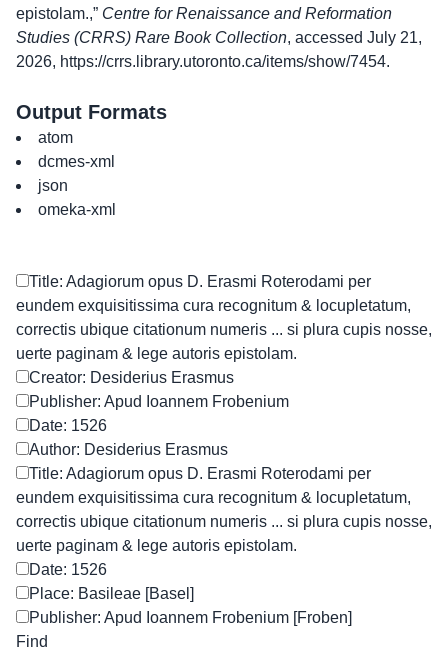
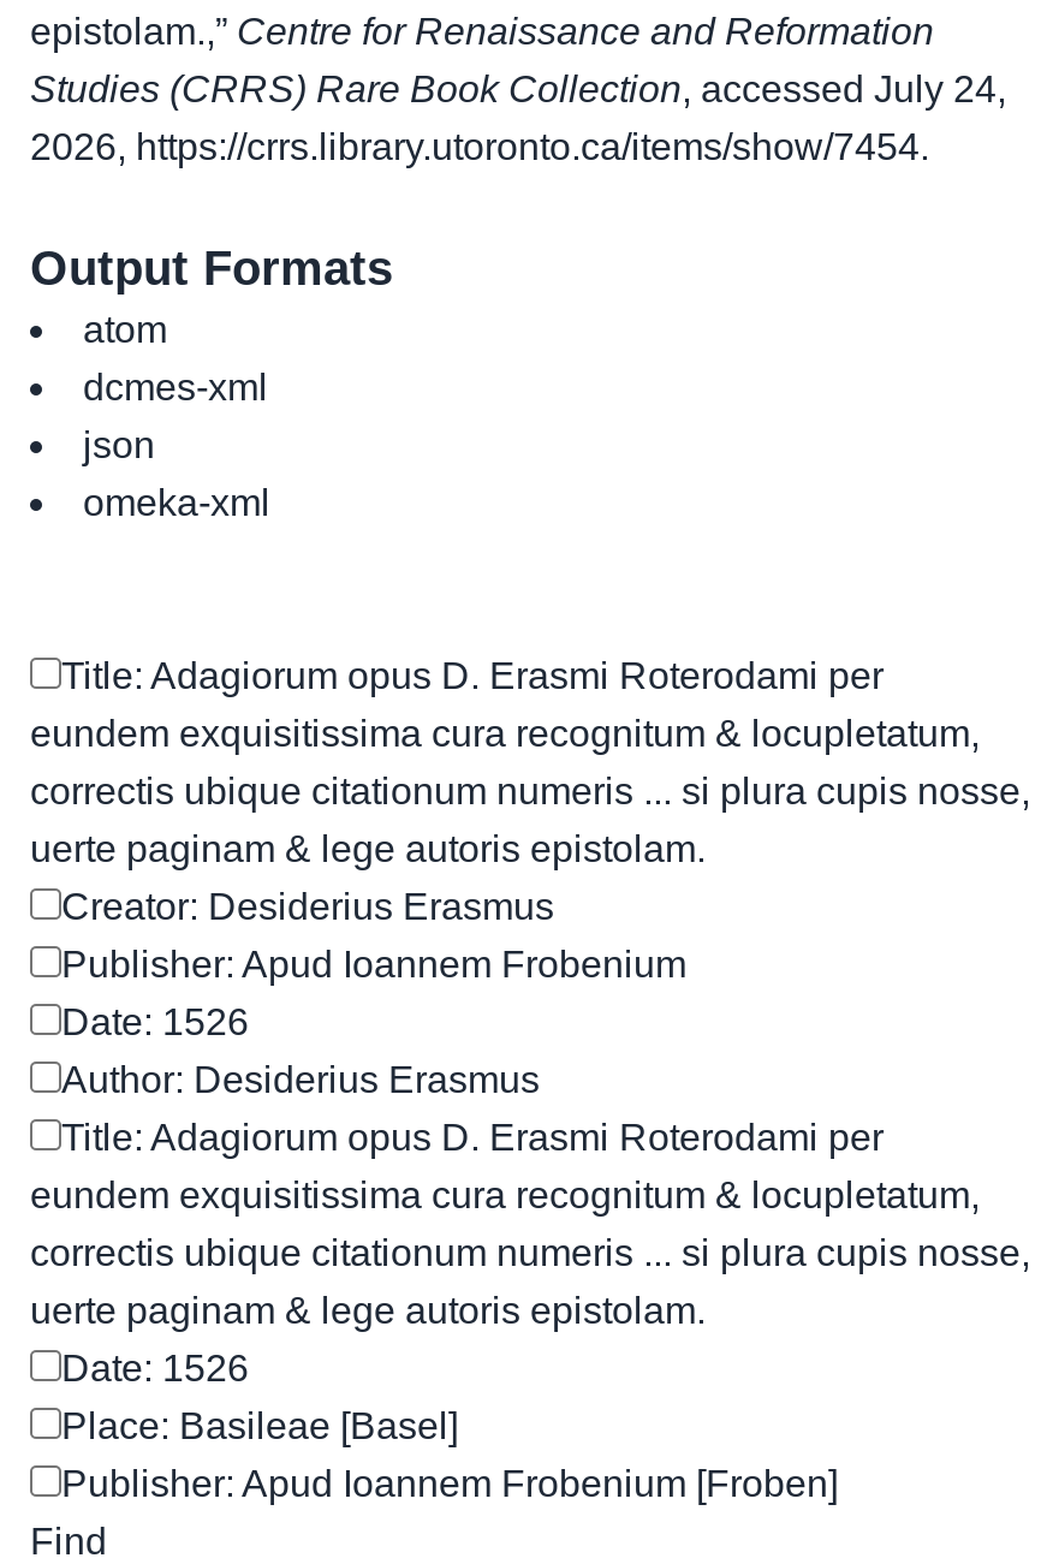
- Studies (CRRS) Rare Book Collection, accessed July 21,
+ Studies (CRRS) Rare Book Collection, accessed July 24,
